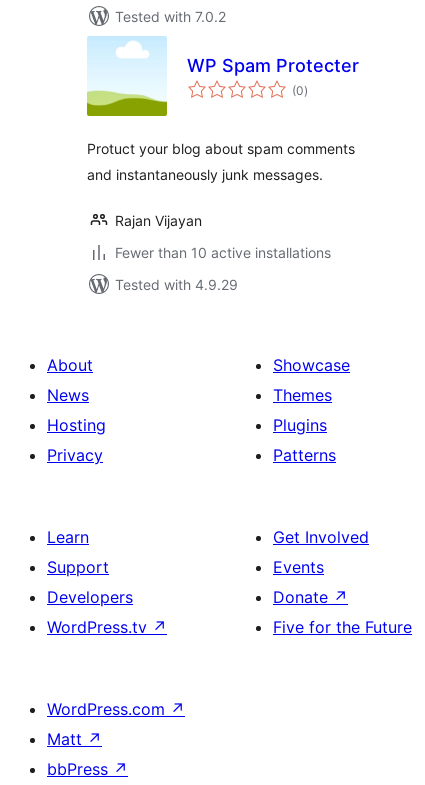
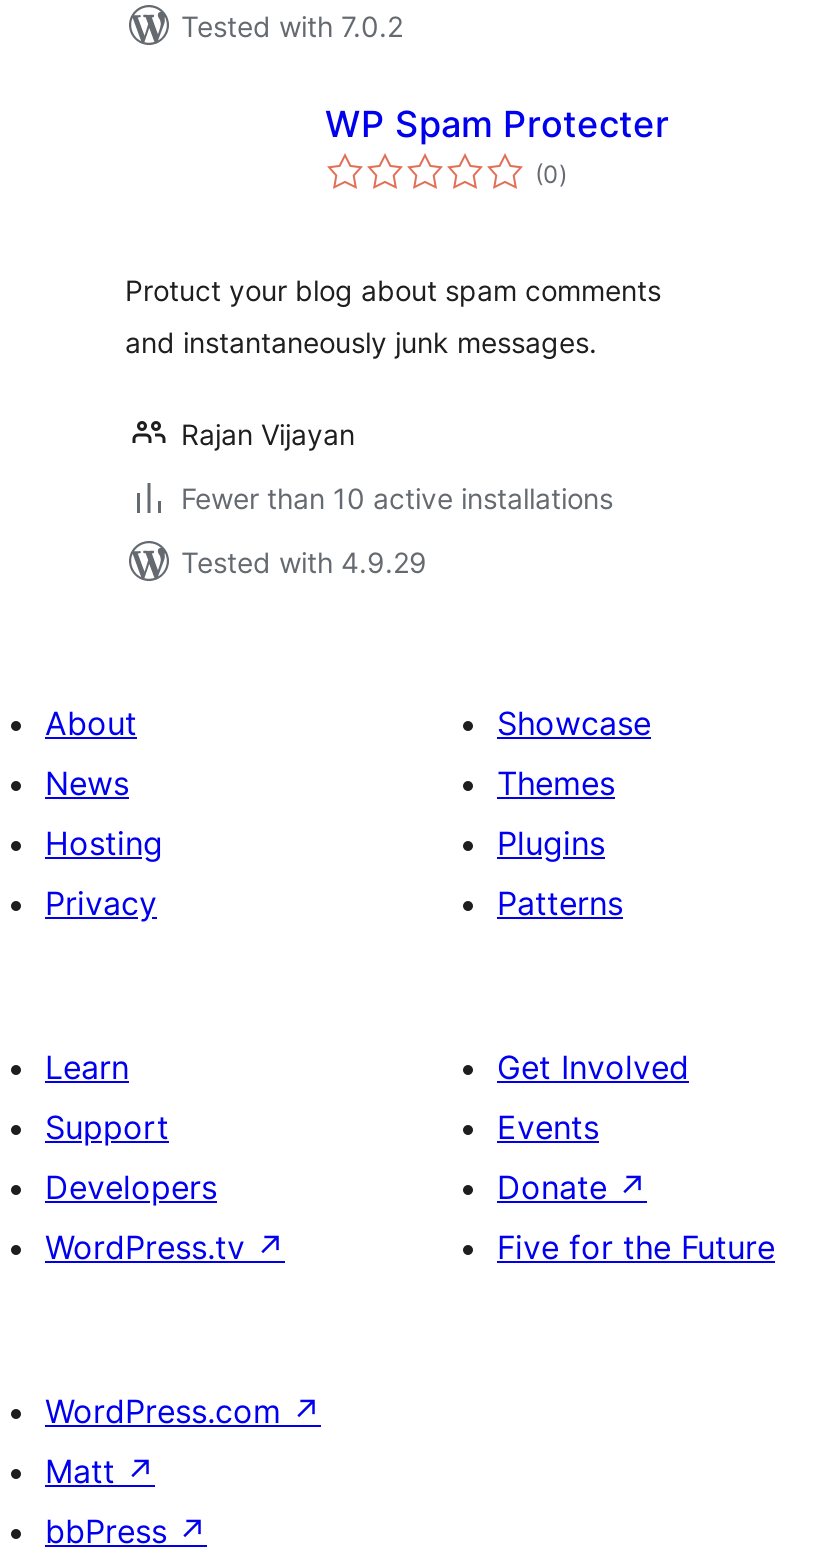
- [image]
